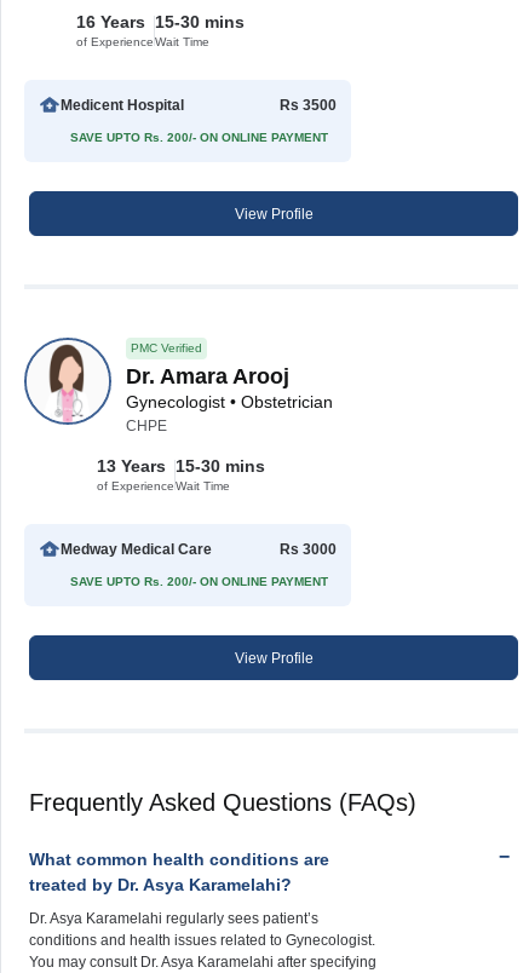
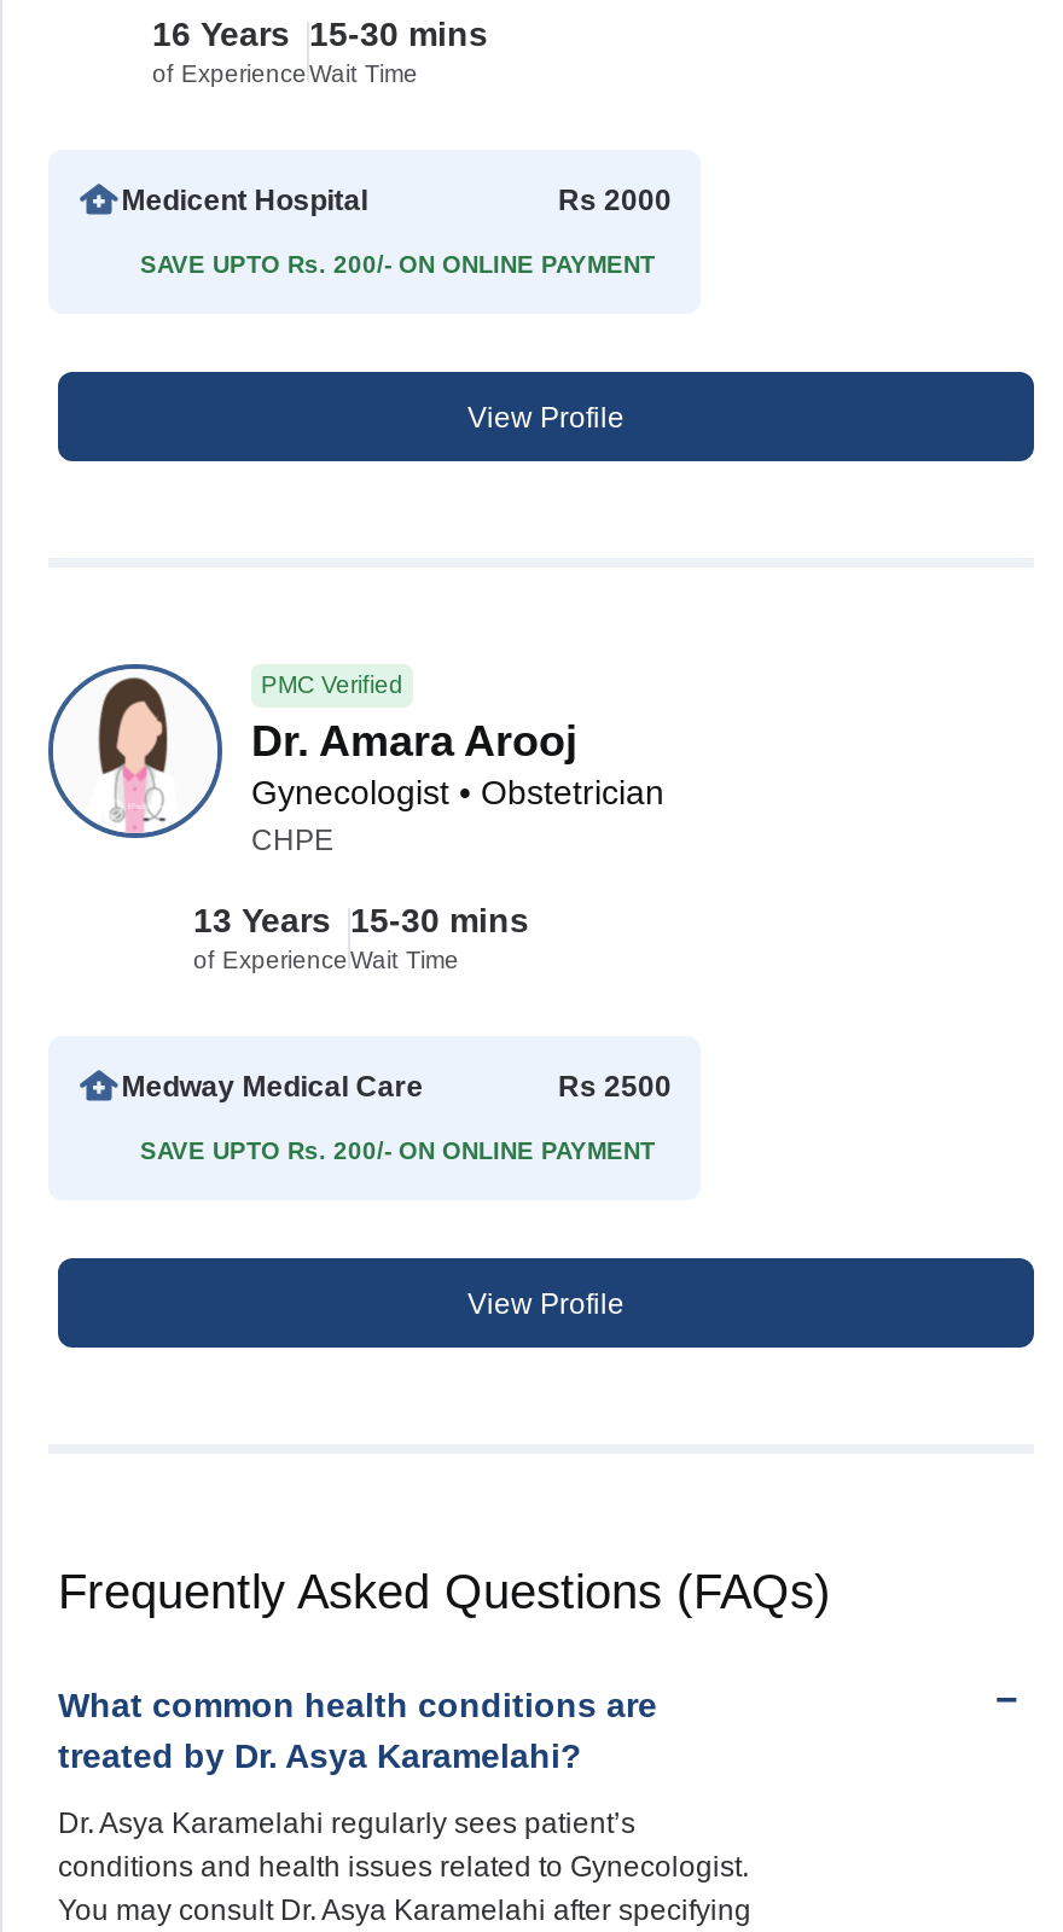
- Rs 3500
+ Rs 2000

- Rs 3000
+ Rs 2500
